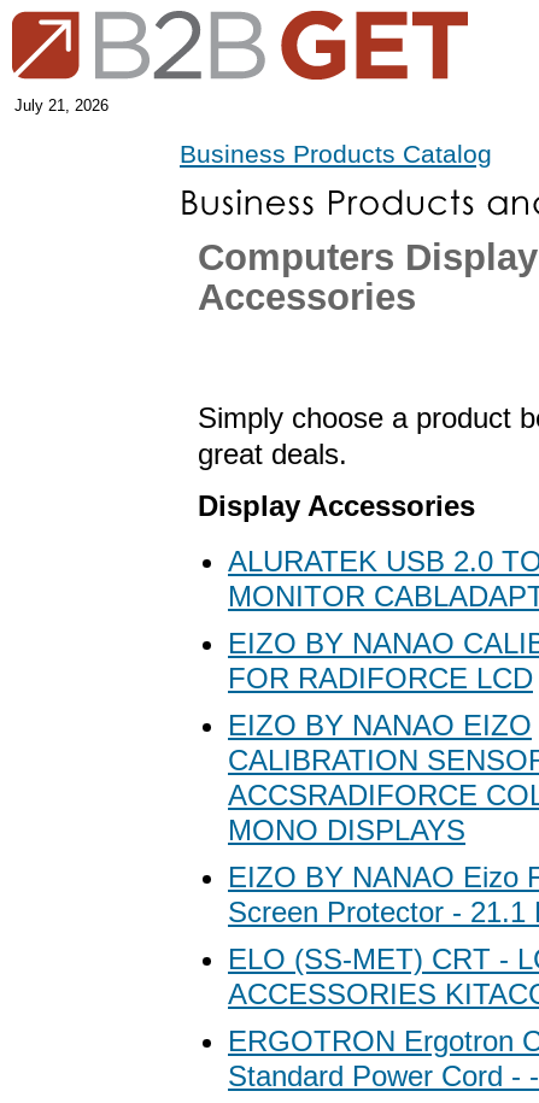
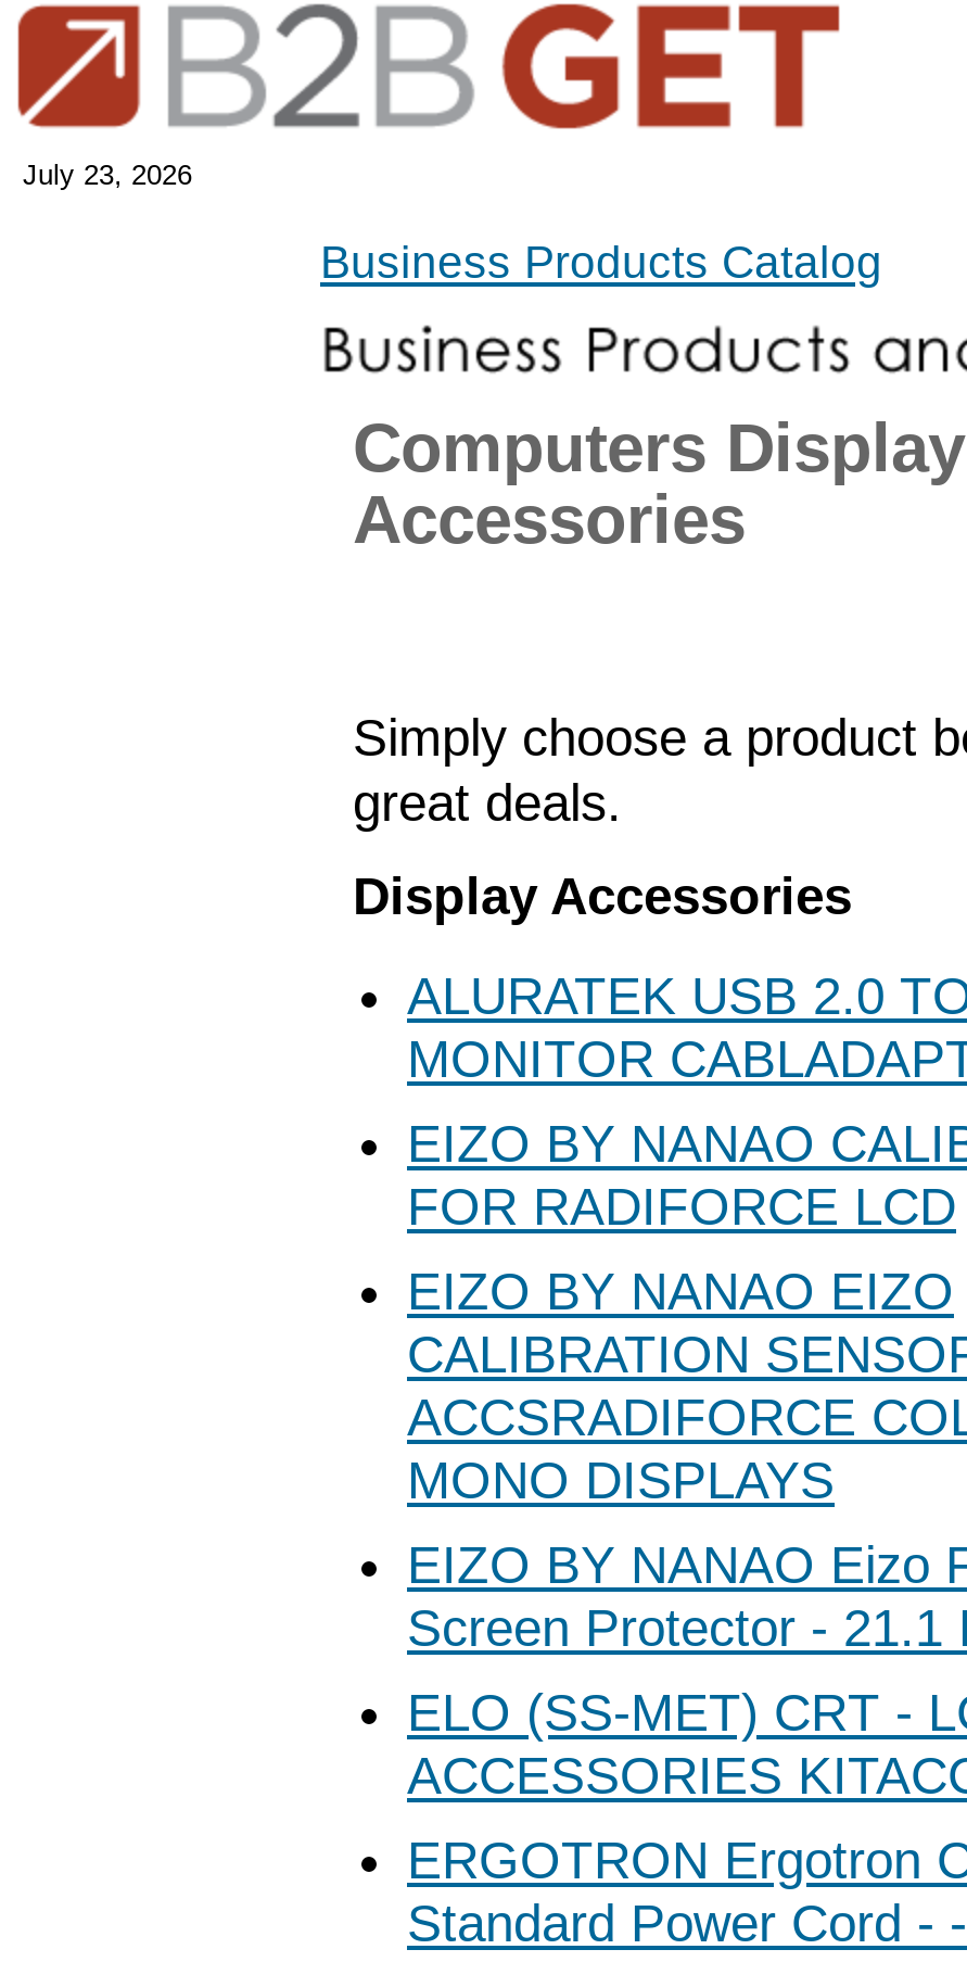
- July 21, 2026
+ July 23, 2026
